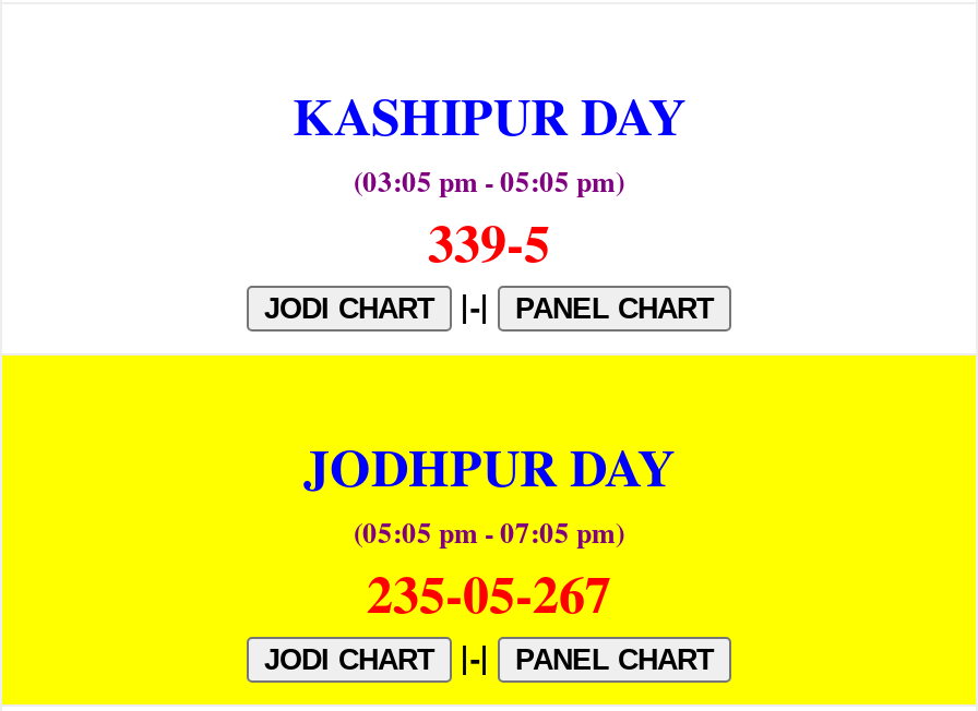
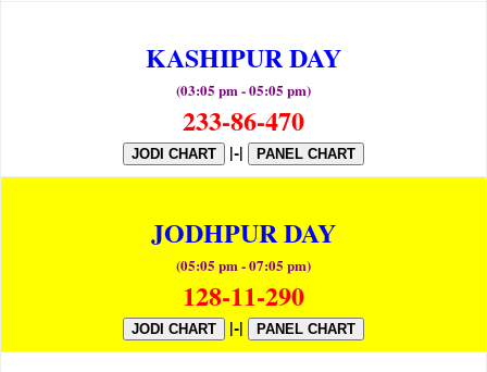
- 339-5
+ 233-86-470

- 235-05-267
+ 128-11-290
